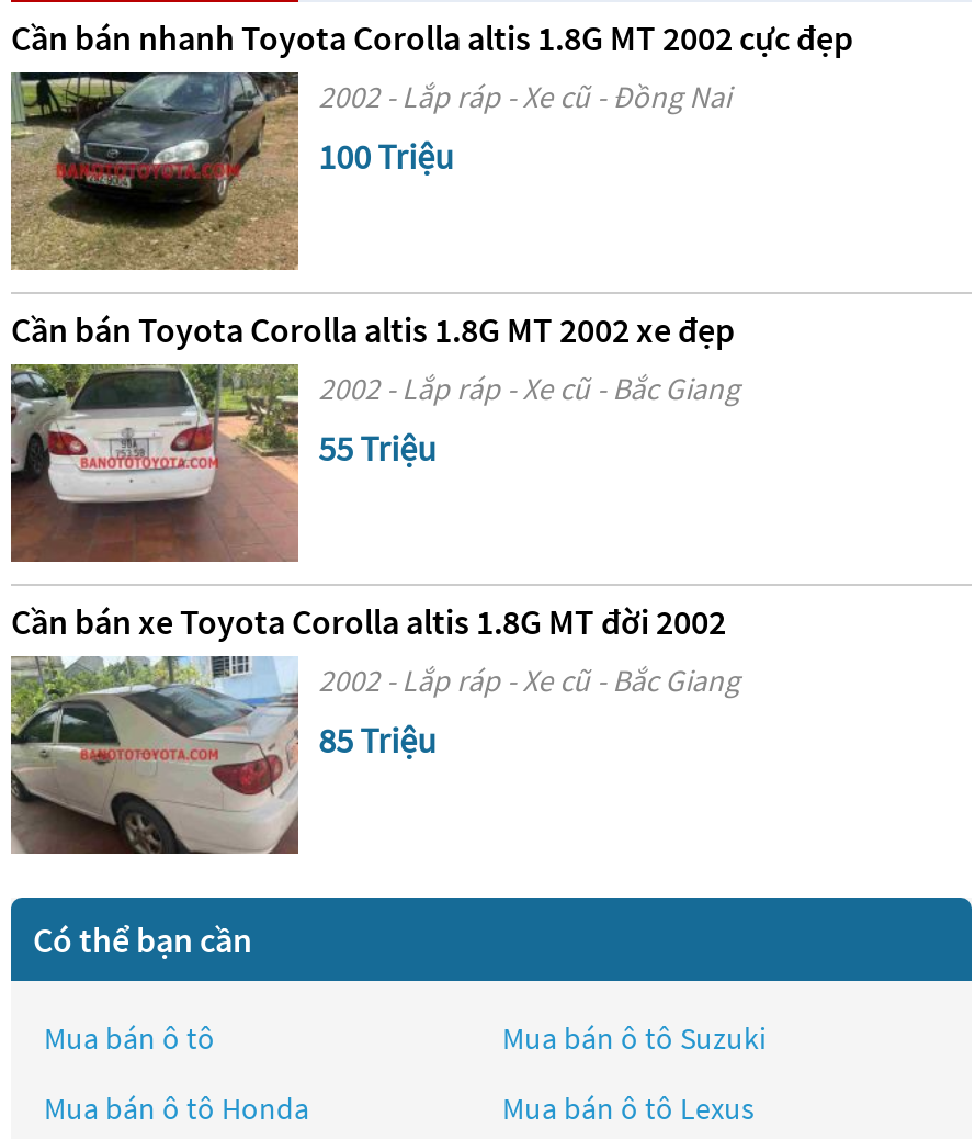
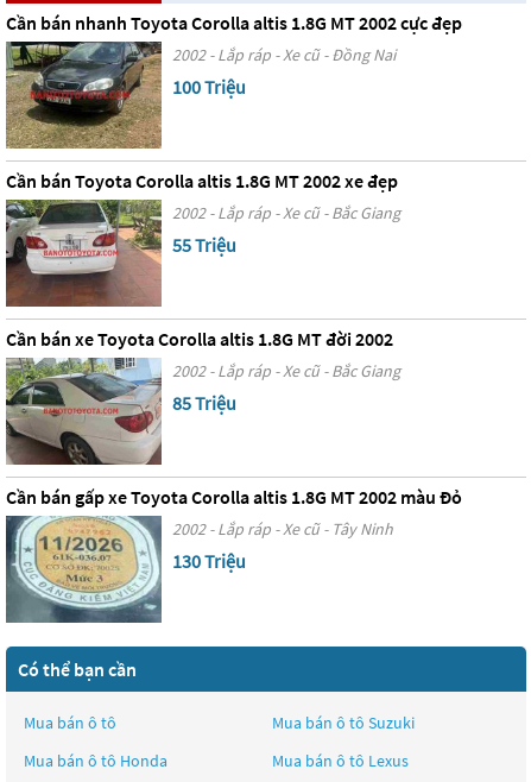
+ [image]
+ Cần bán gấp xe Toyota Corolla altis 1.8G MT 2002 màu Đỏ
+ 2002 - Lắp ráp - Xe cũ - Tây Ninh
+ 130 Triệu
